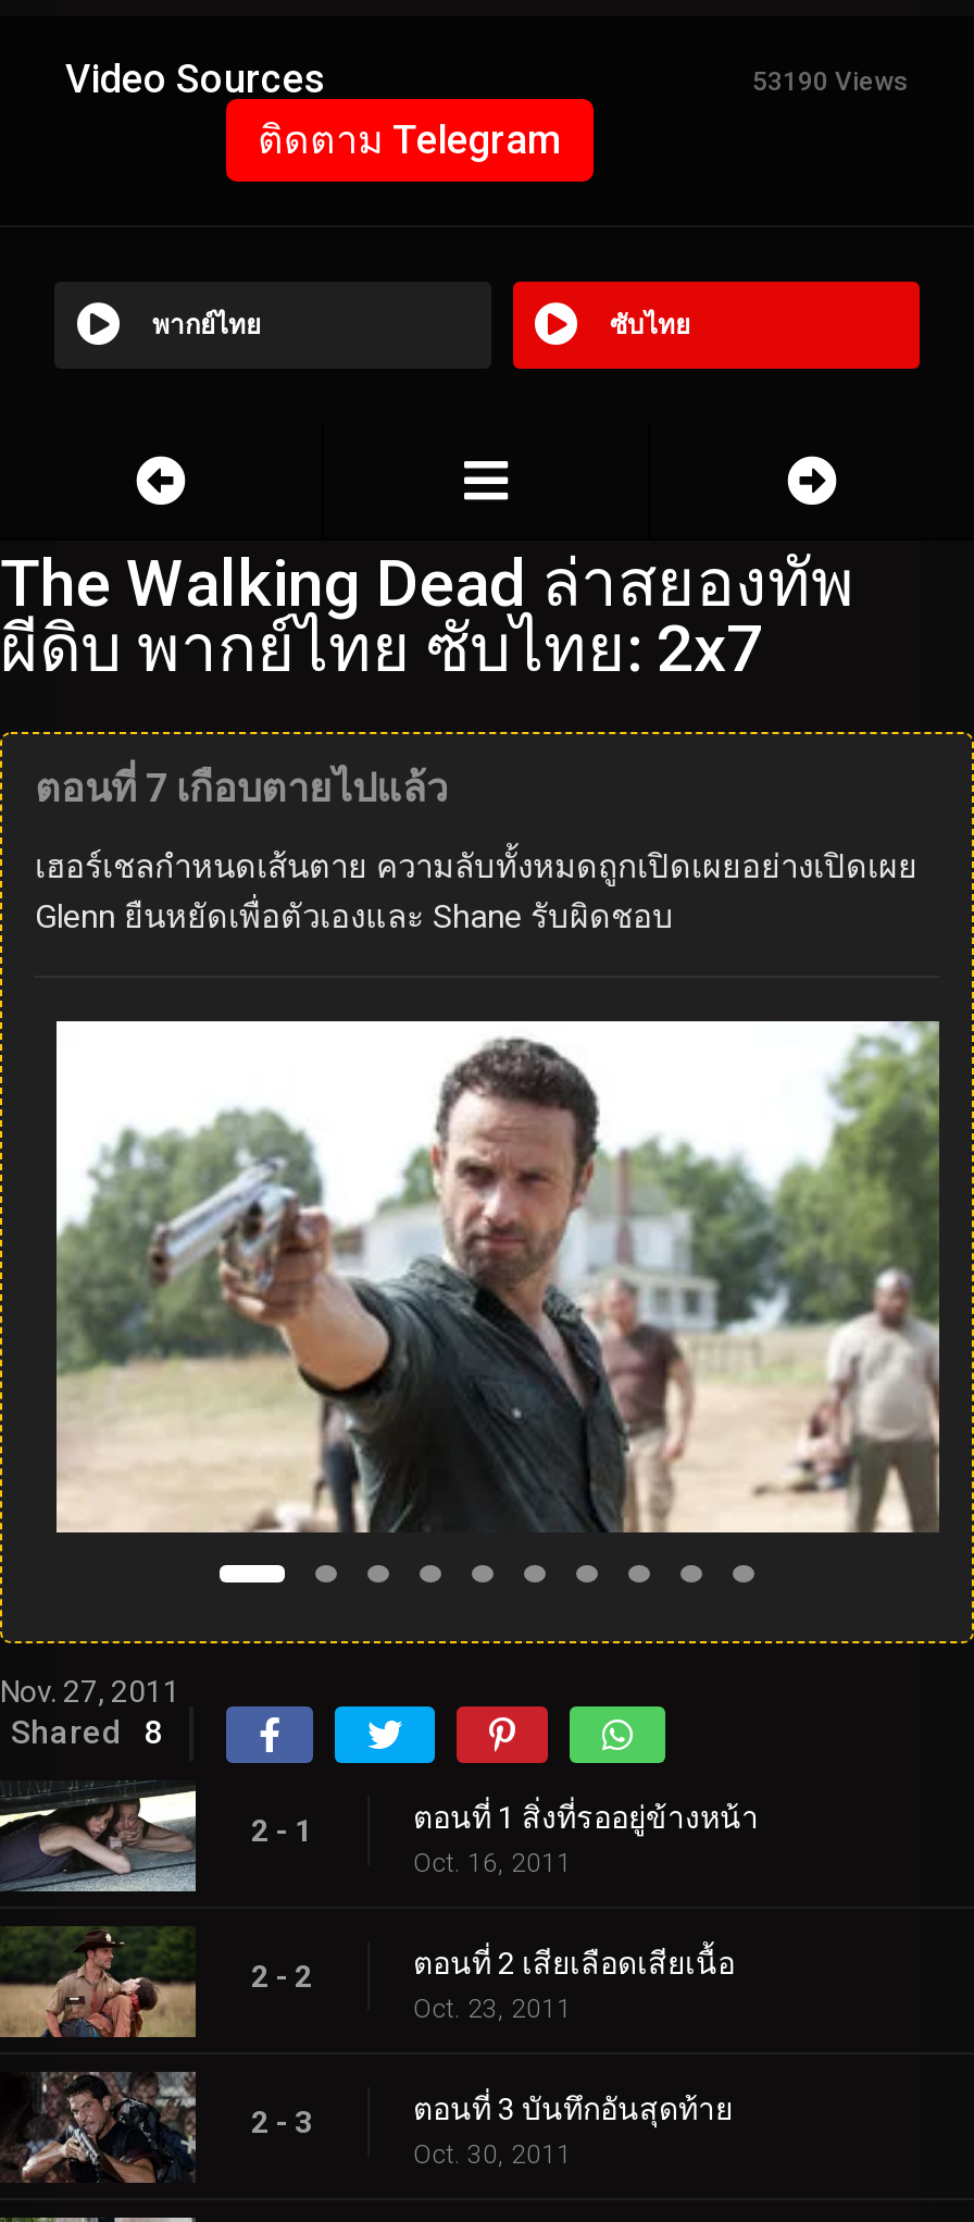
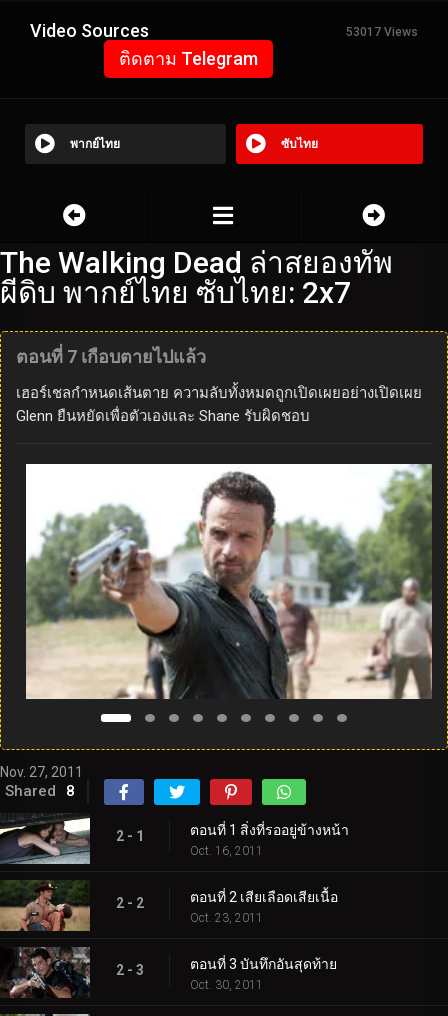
- 53190 Views
+ 53017 Views
